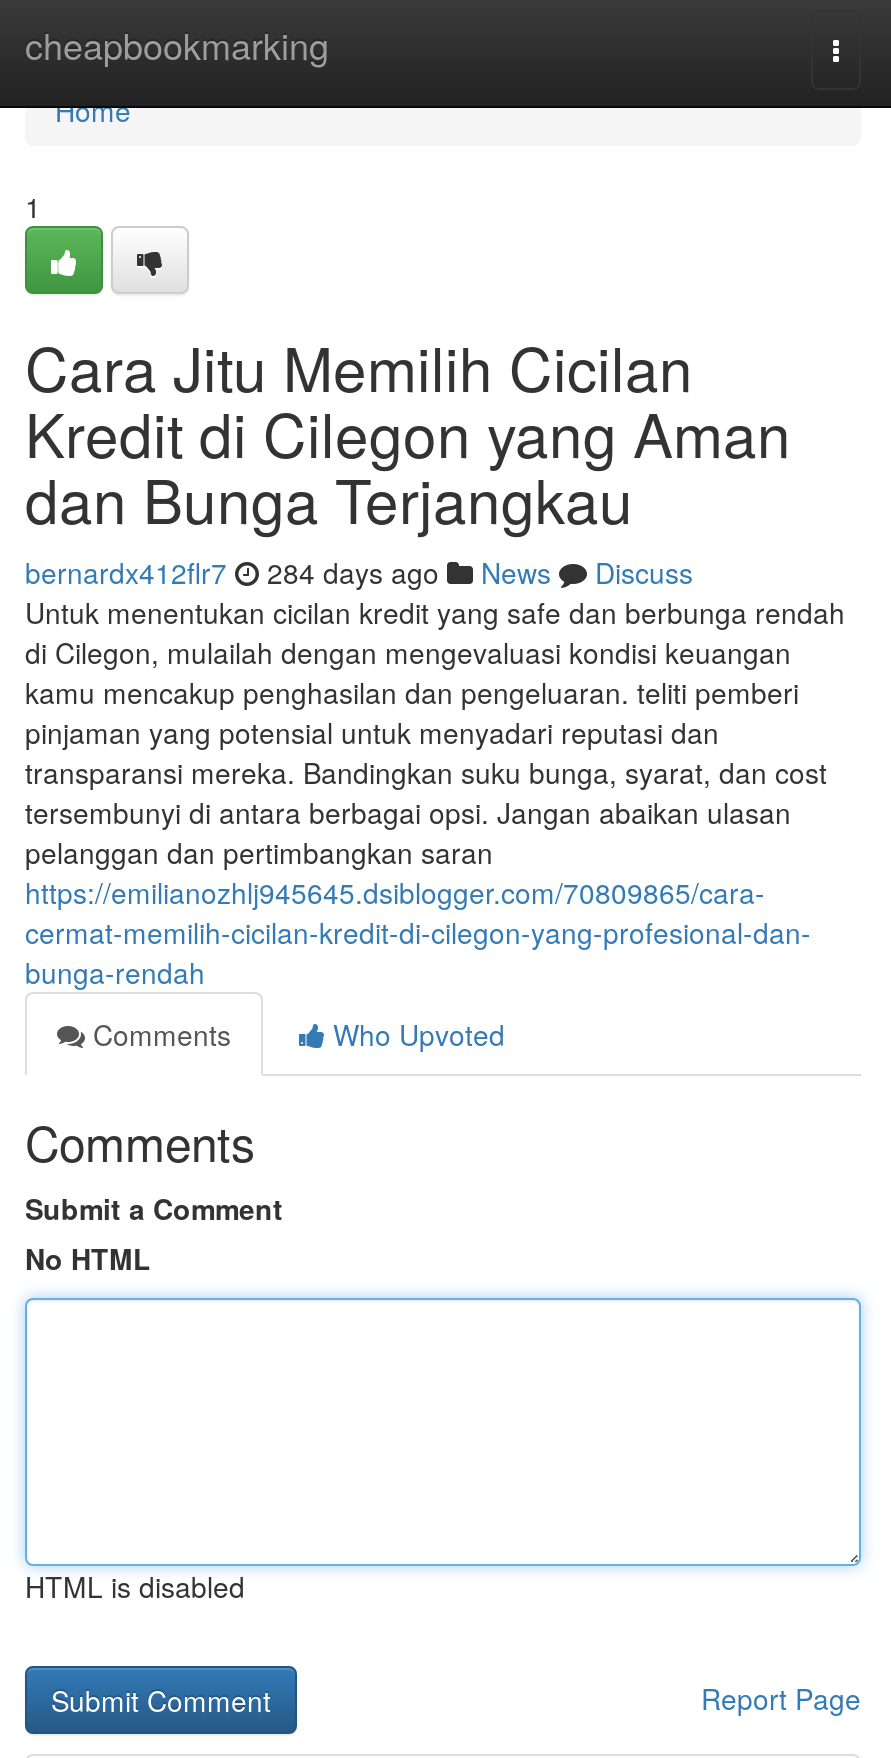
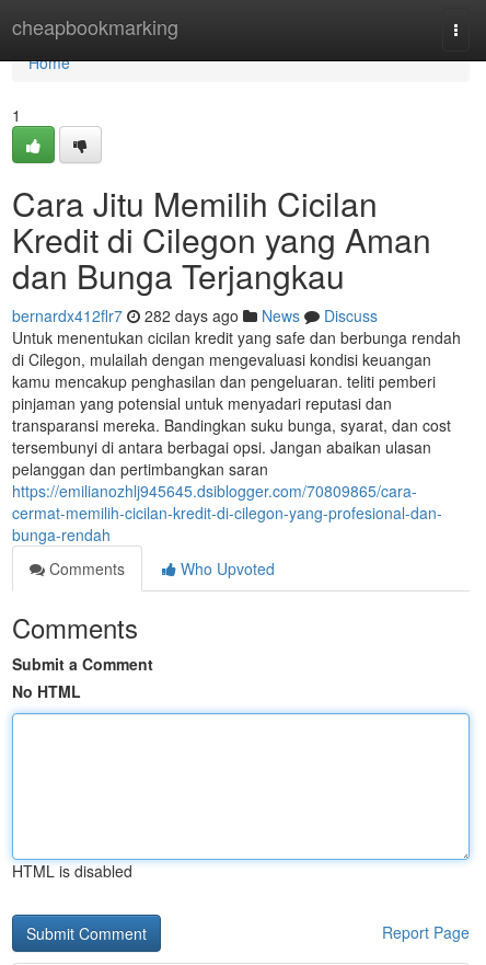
- bernardx412flr7 284 days ago News Discuss
+ bernardx412flr7 282 days ago News Discuss
